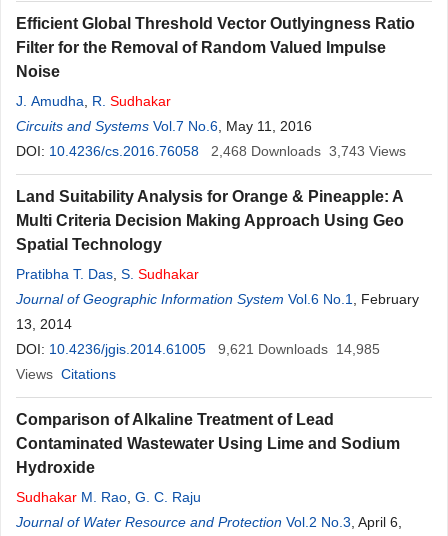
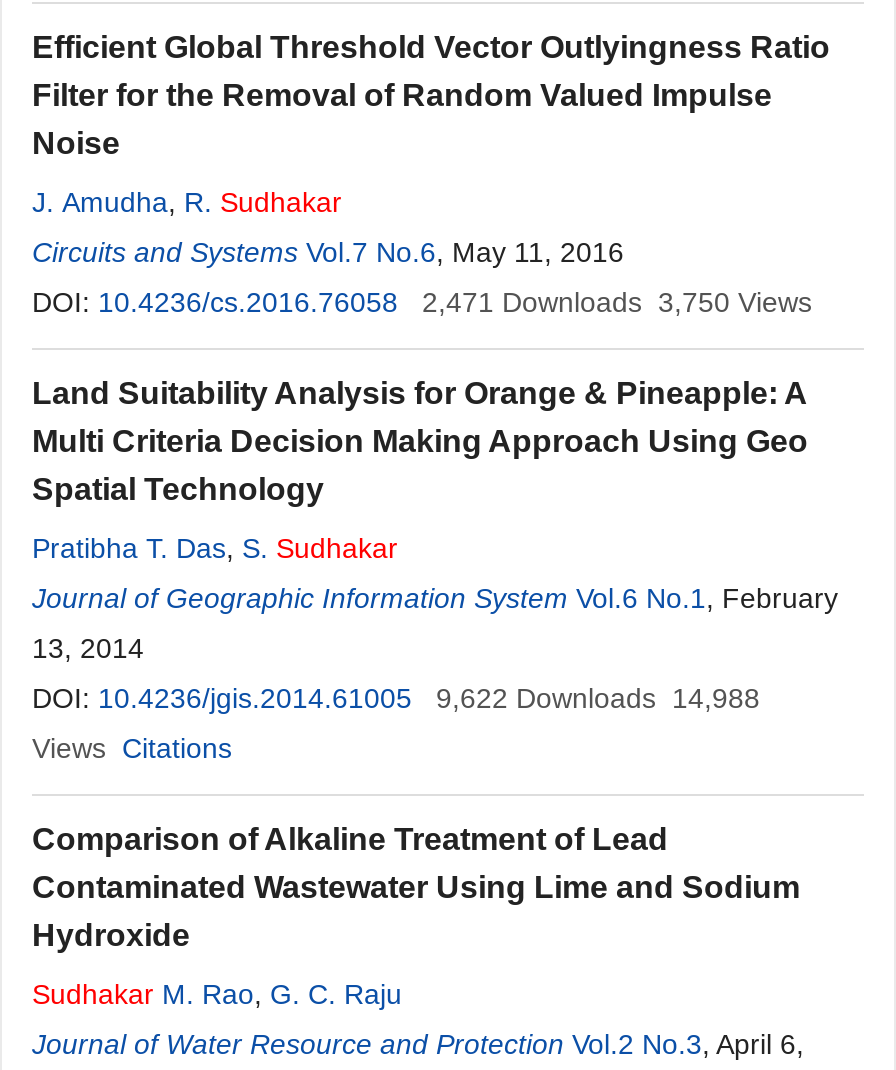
- 2,468 Downloads 3,743 Views
+ 2,471 Downloads 3,750 Views

- DOI: 10.4236/jgis.2014.61005 9,621 Downloads 14,985
+ DOI: 10.4236/jgis.2014.61005 9,622 Downloads 14,988
